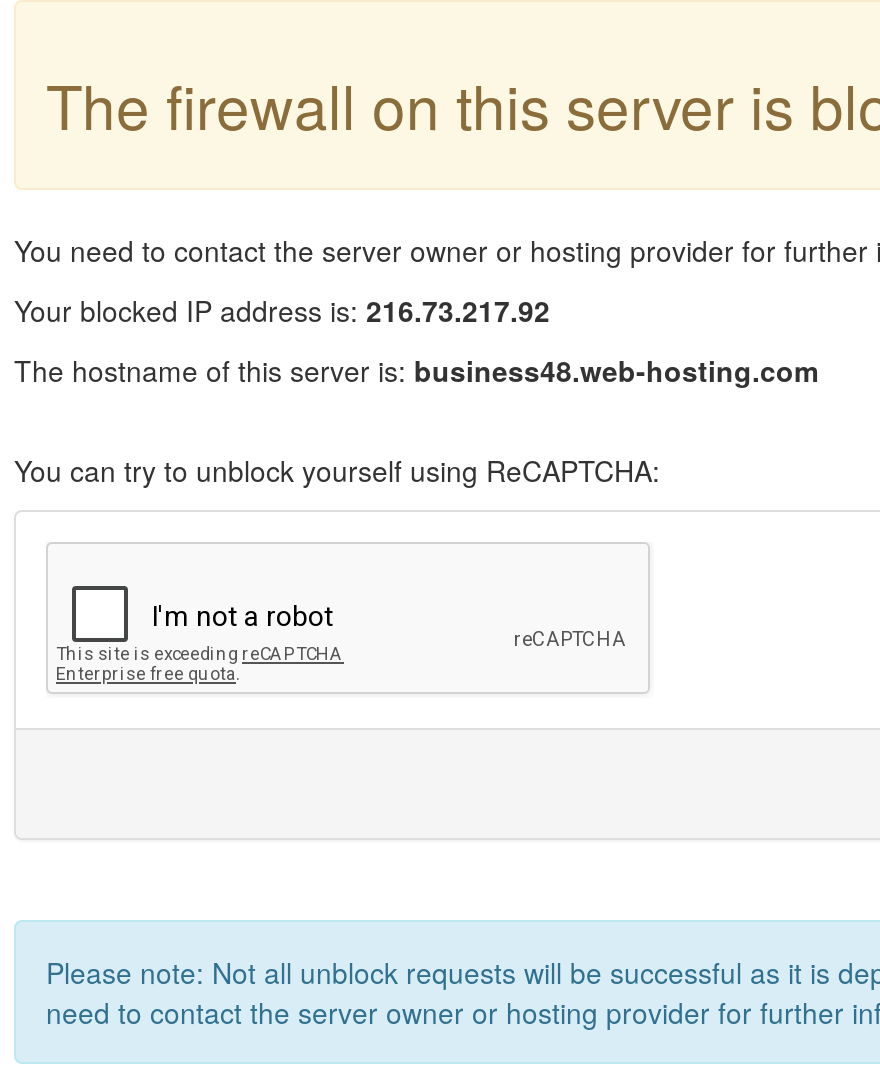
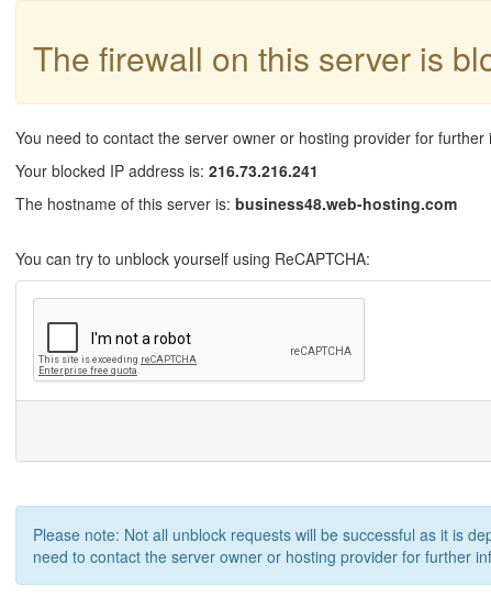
- Your blocked IP address is: 216.73.217.92
+ Your blocked IP address is: 216.73.216.241
